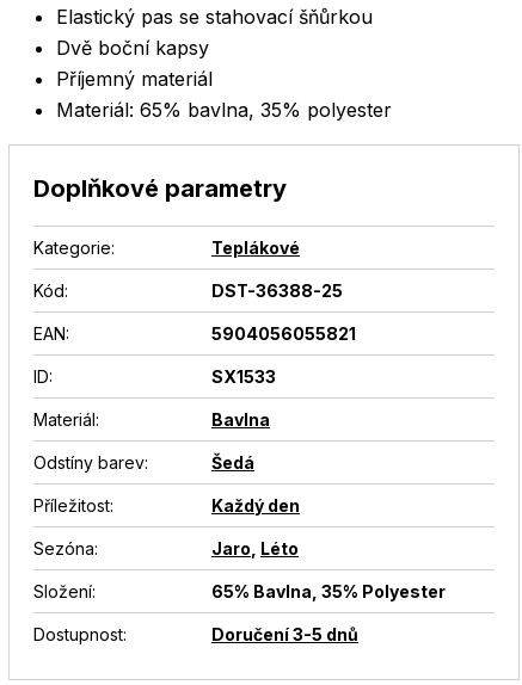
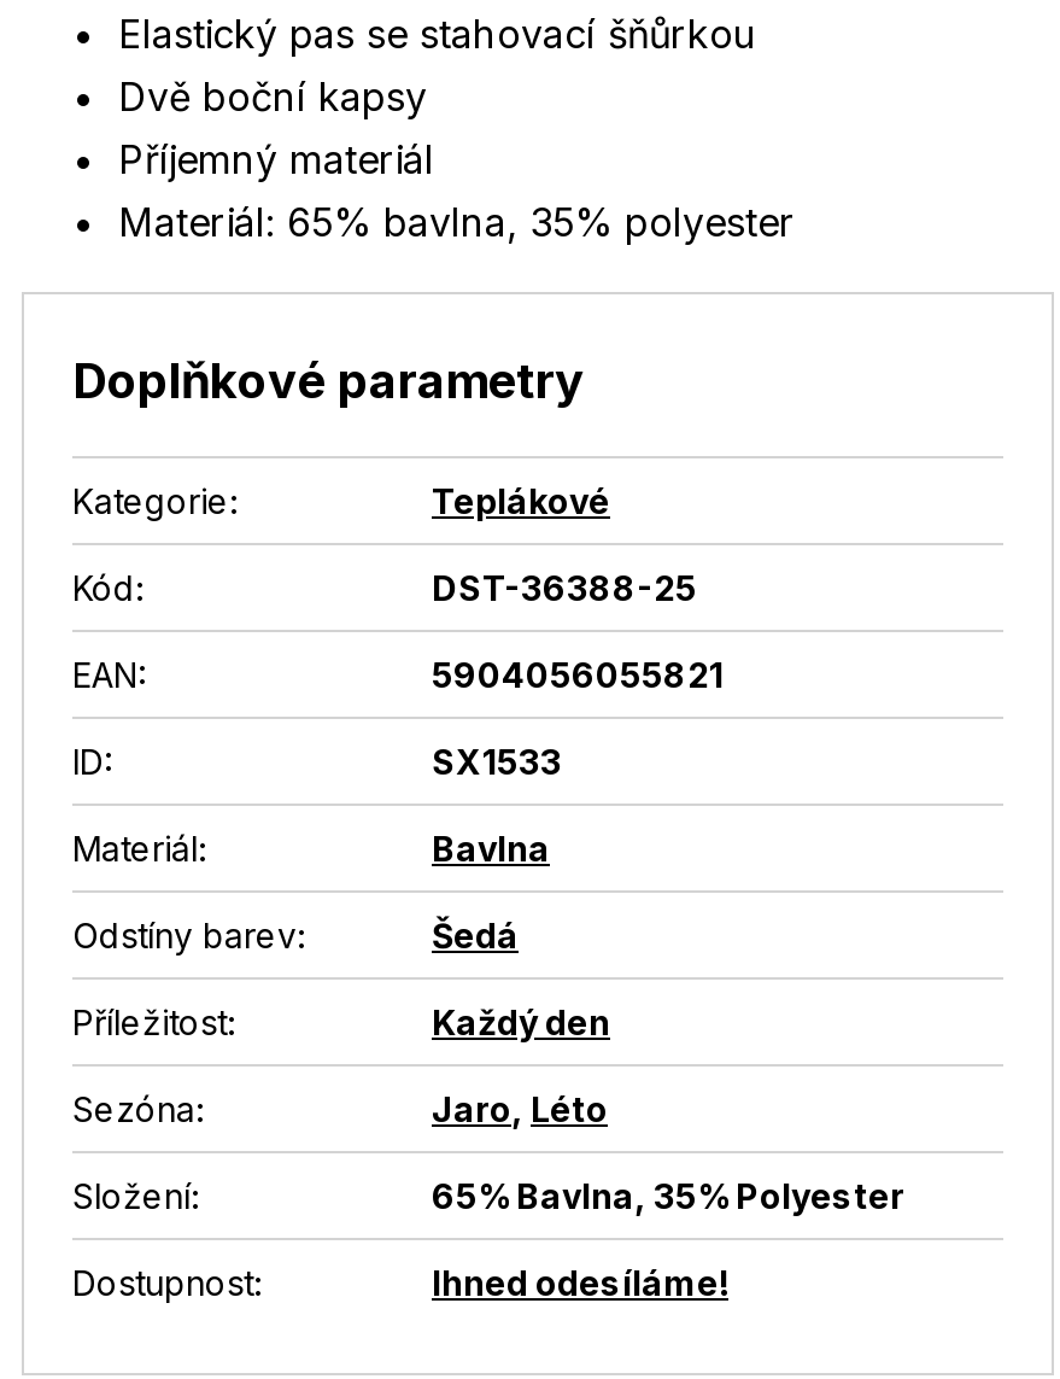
- Doručení 3-5 dnů
+ Ihned odesíláme!
